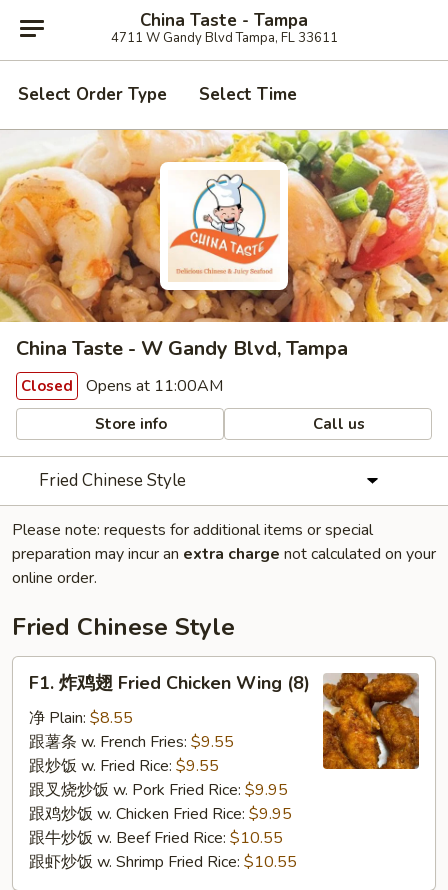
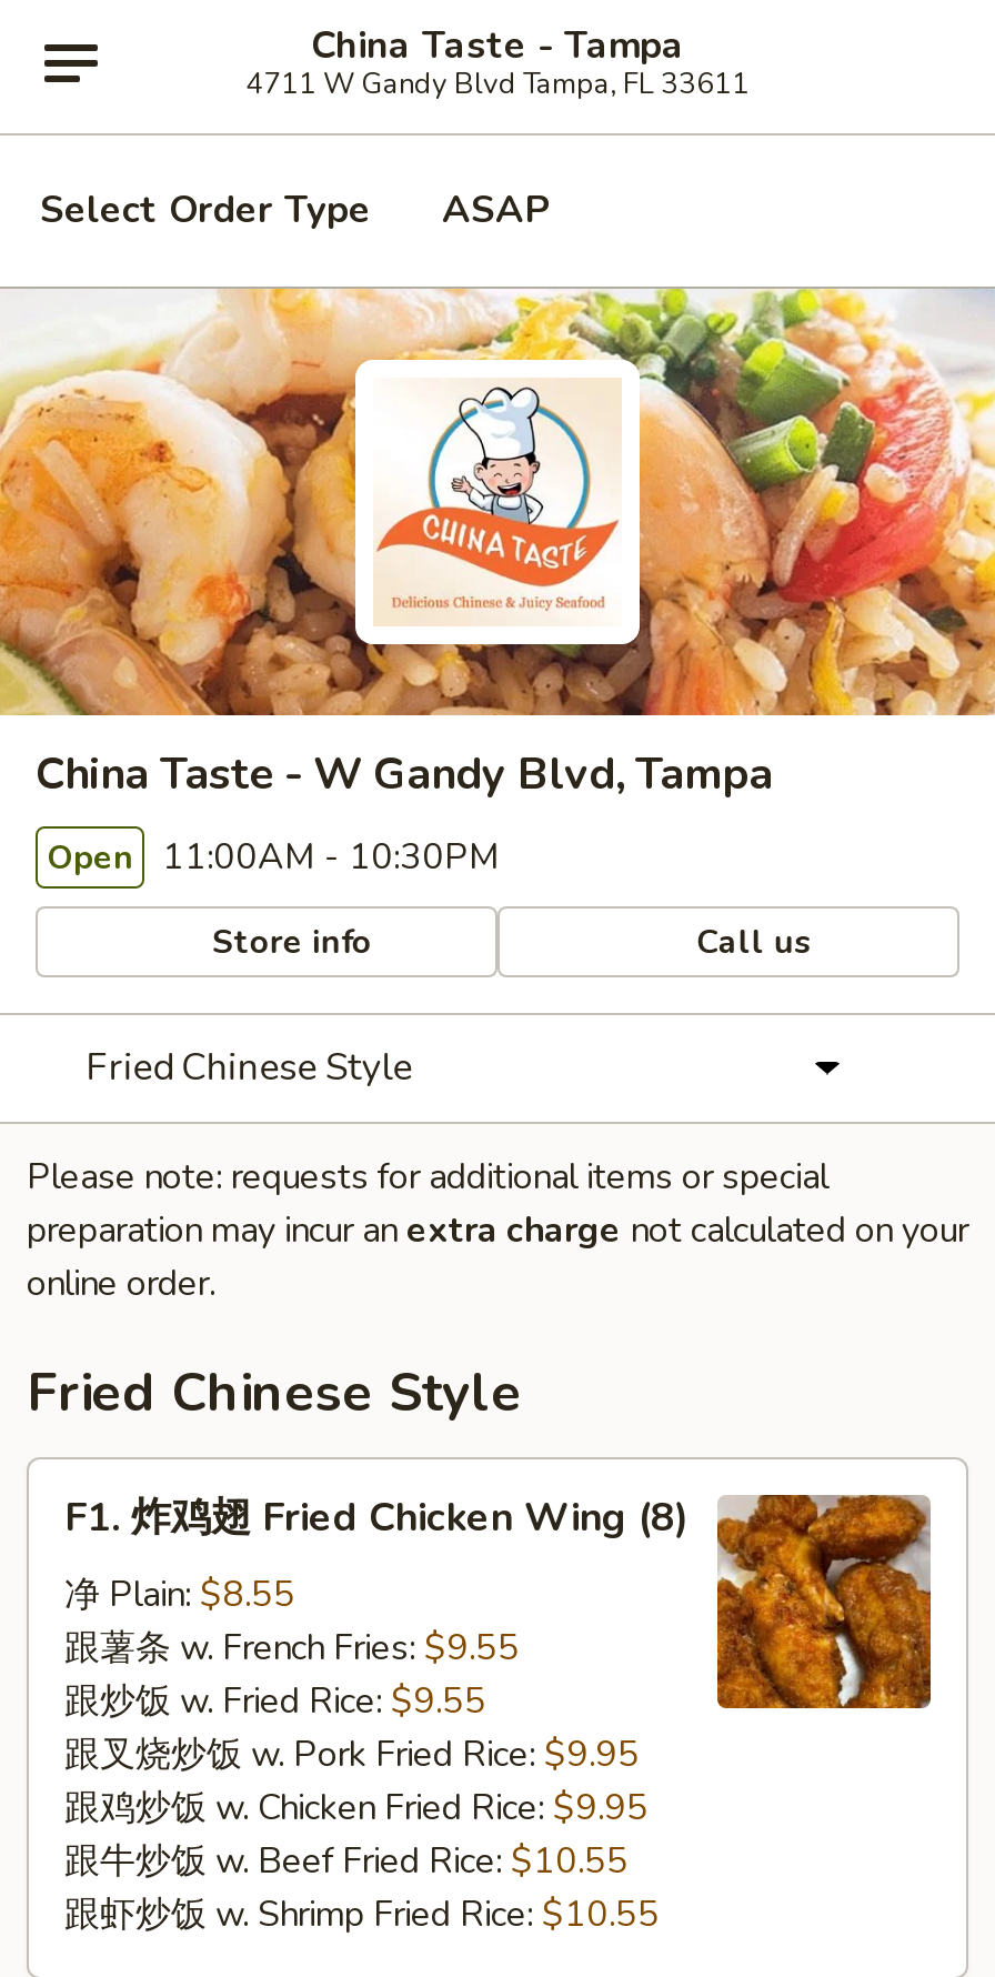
- Select Time
+ ASAP

- Closed Opens at 11:00AM
+ Open 11:00AM - 10:30PM
